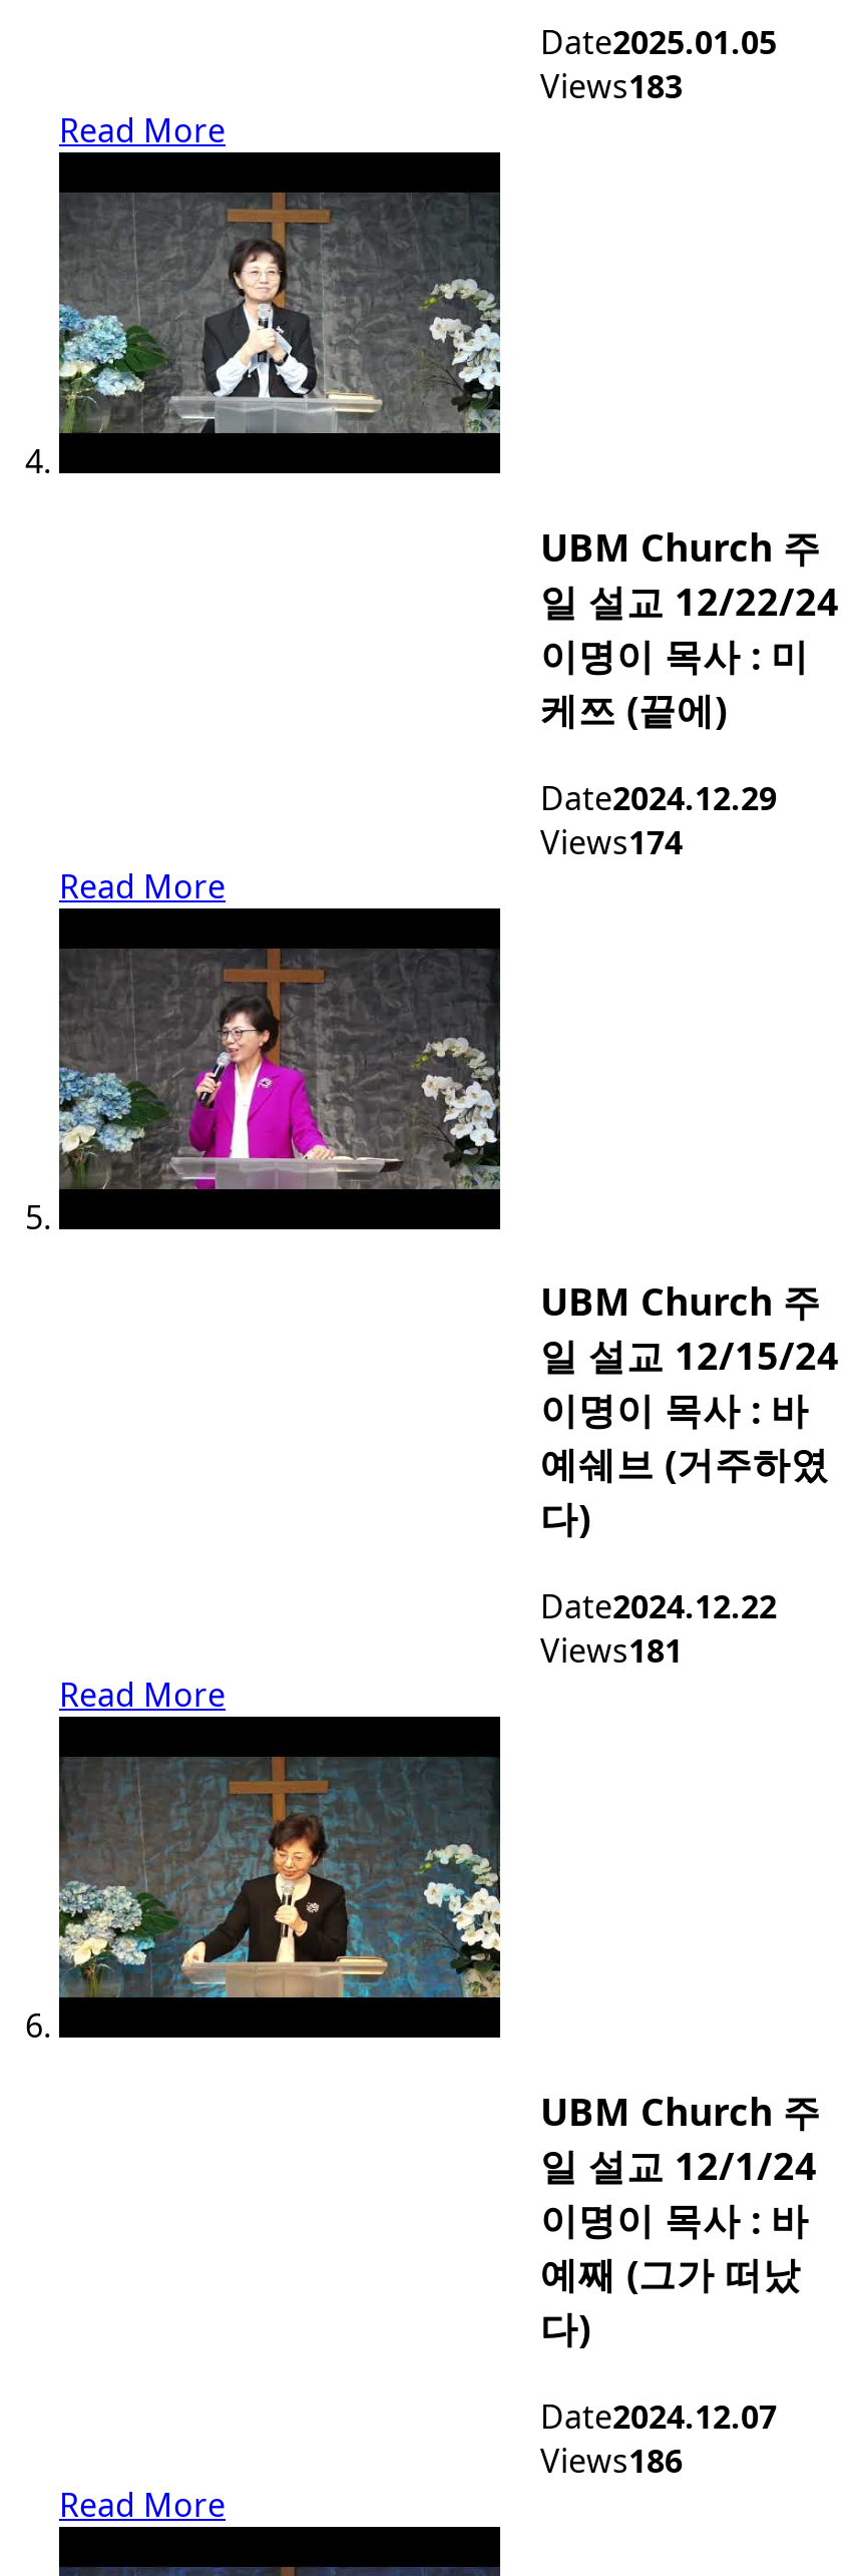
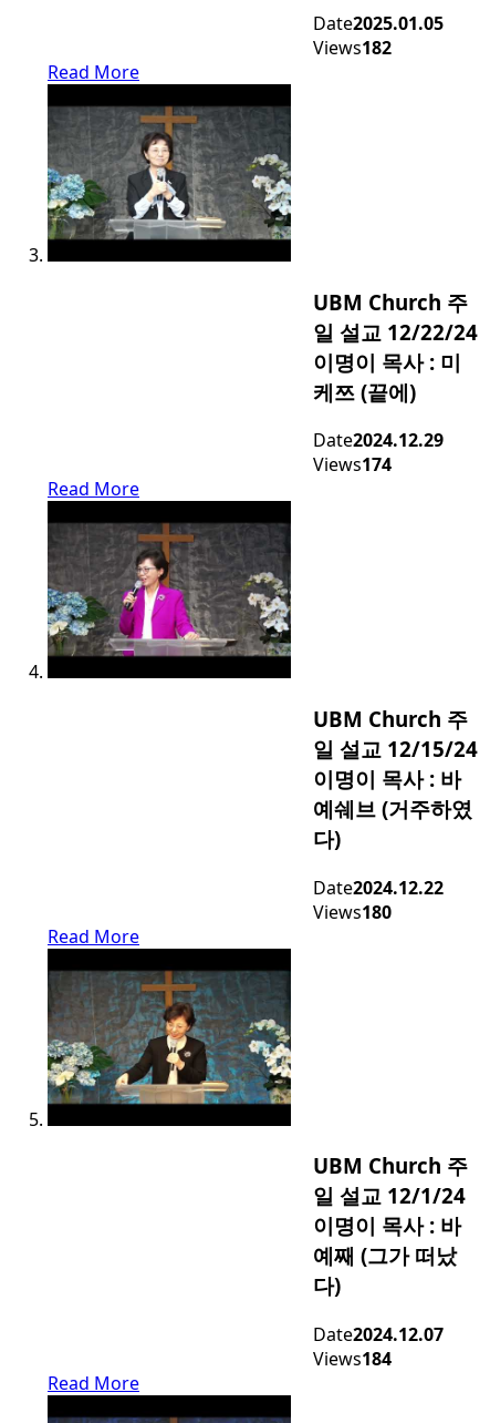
- Views183
+ Views182

- Views181
+ Views180

- Views186
+ Views184
